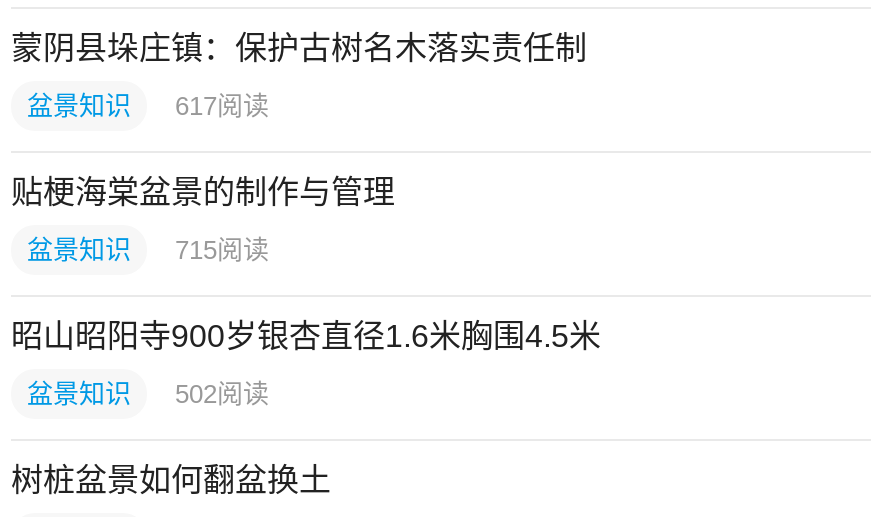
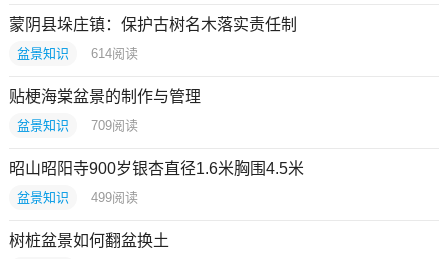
- 盆景知识 617阅读
+ 盆景知识 614阅读

- 盆景知识 715阅读
+ 盆景知识 709阅读

- 盆景知识 502阅读
+ 盆景知识 499阅读
